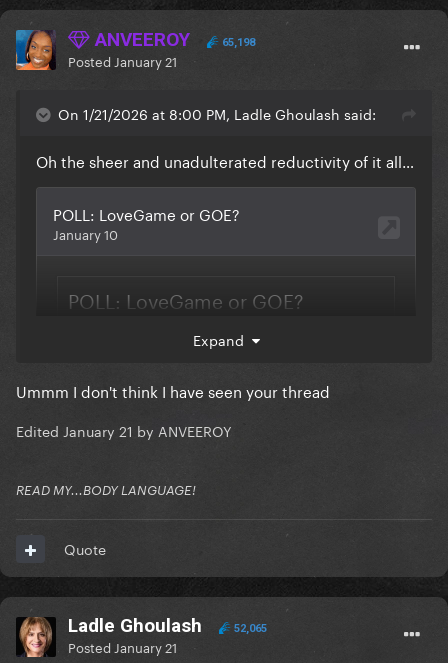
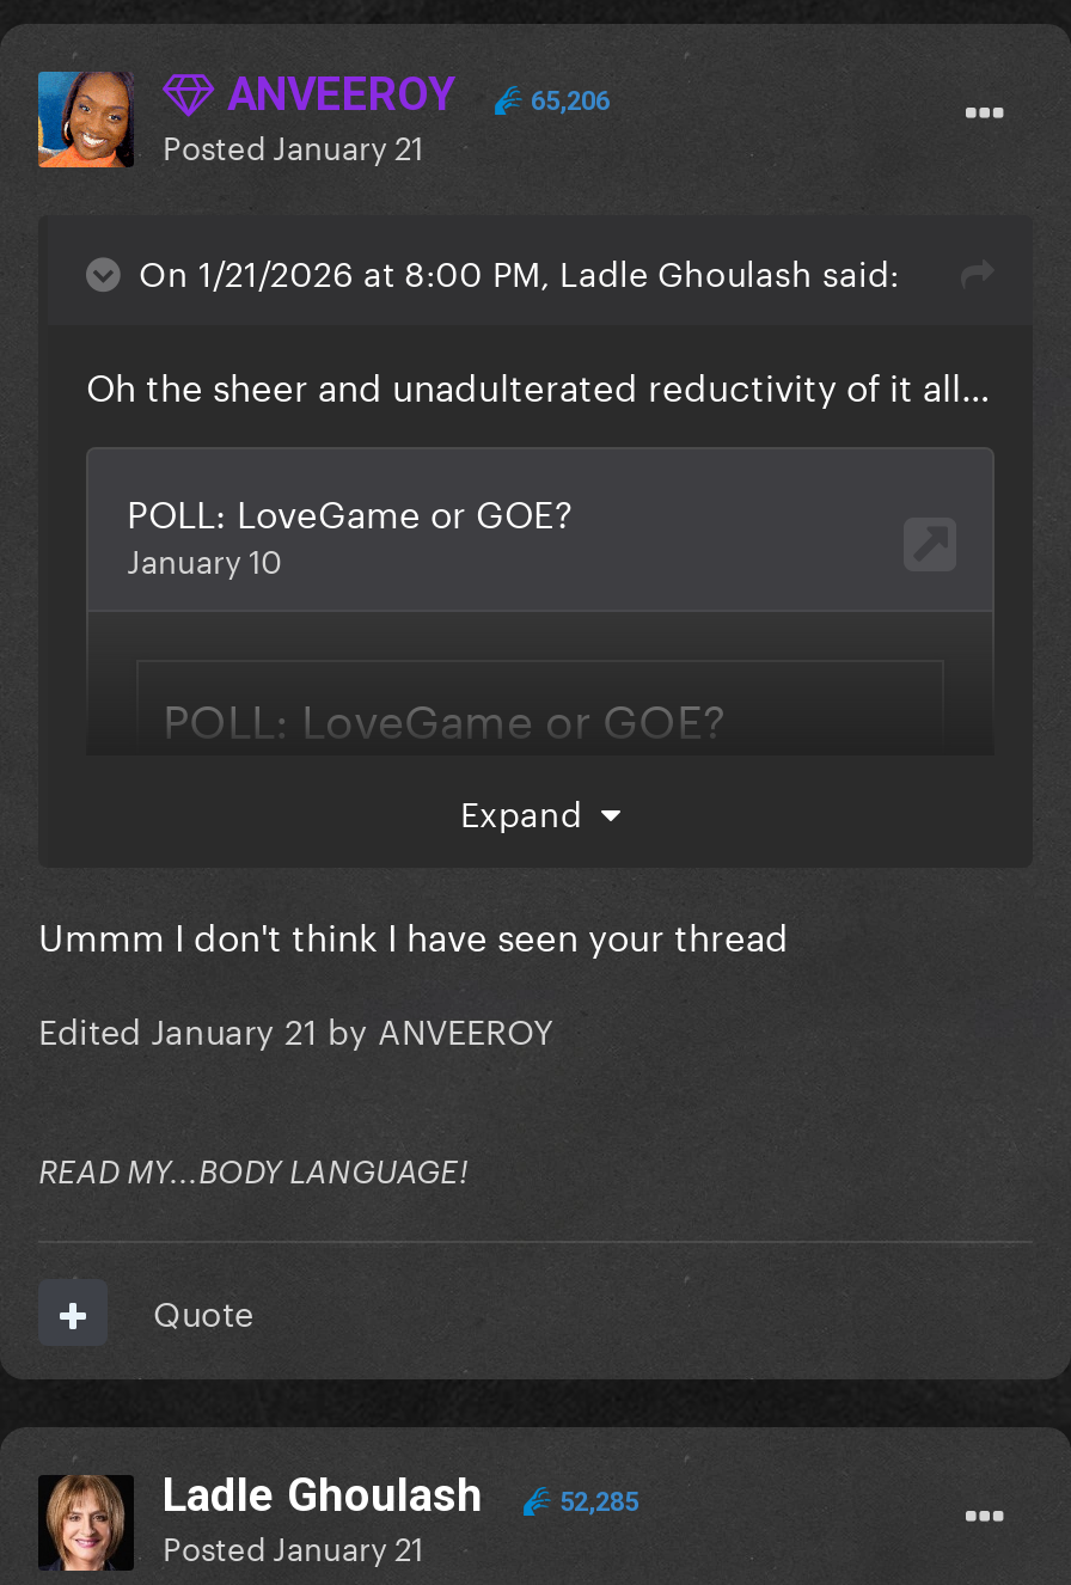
- 65,198
+ 65,206

- 52,065
+ 52,285
